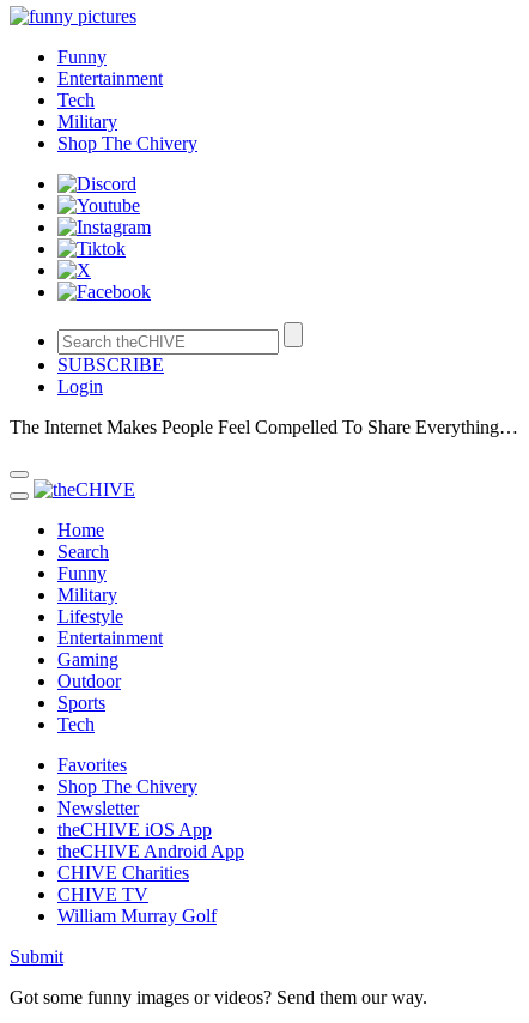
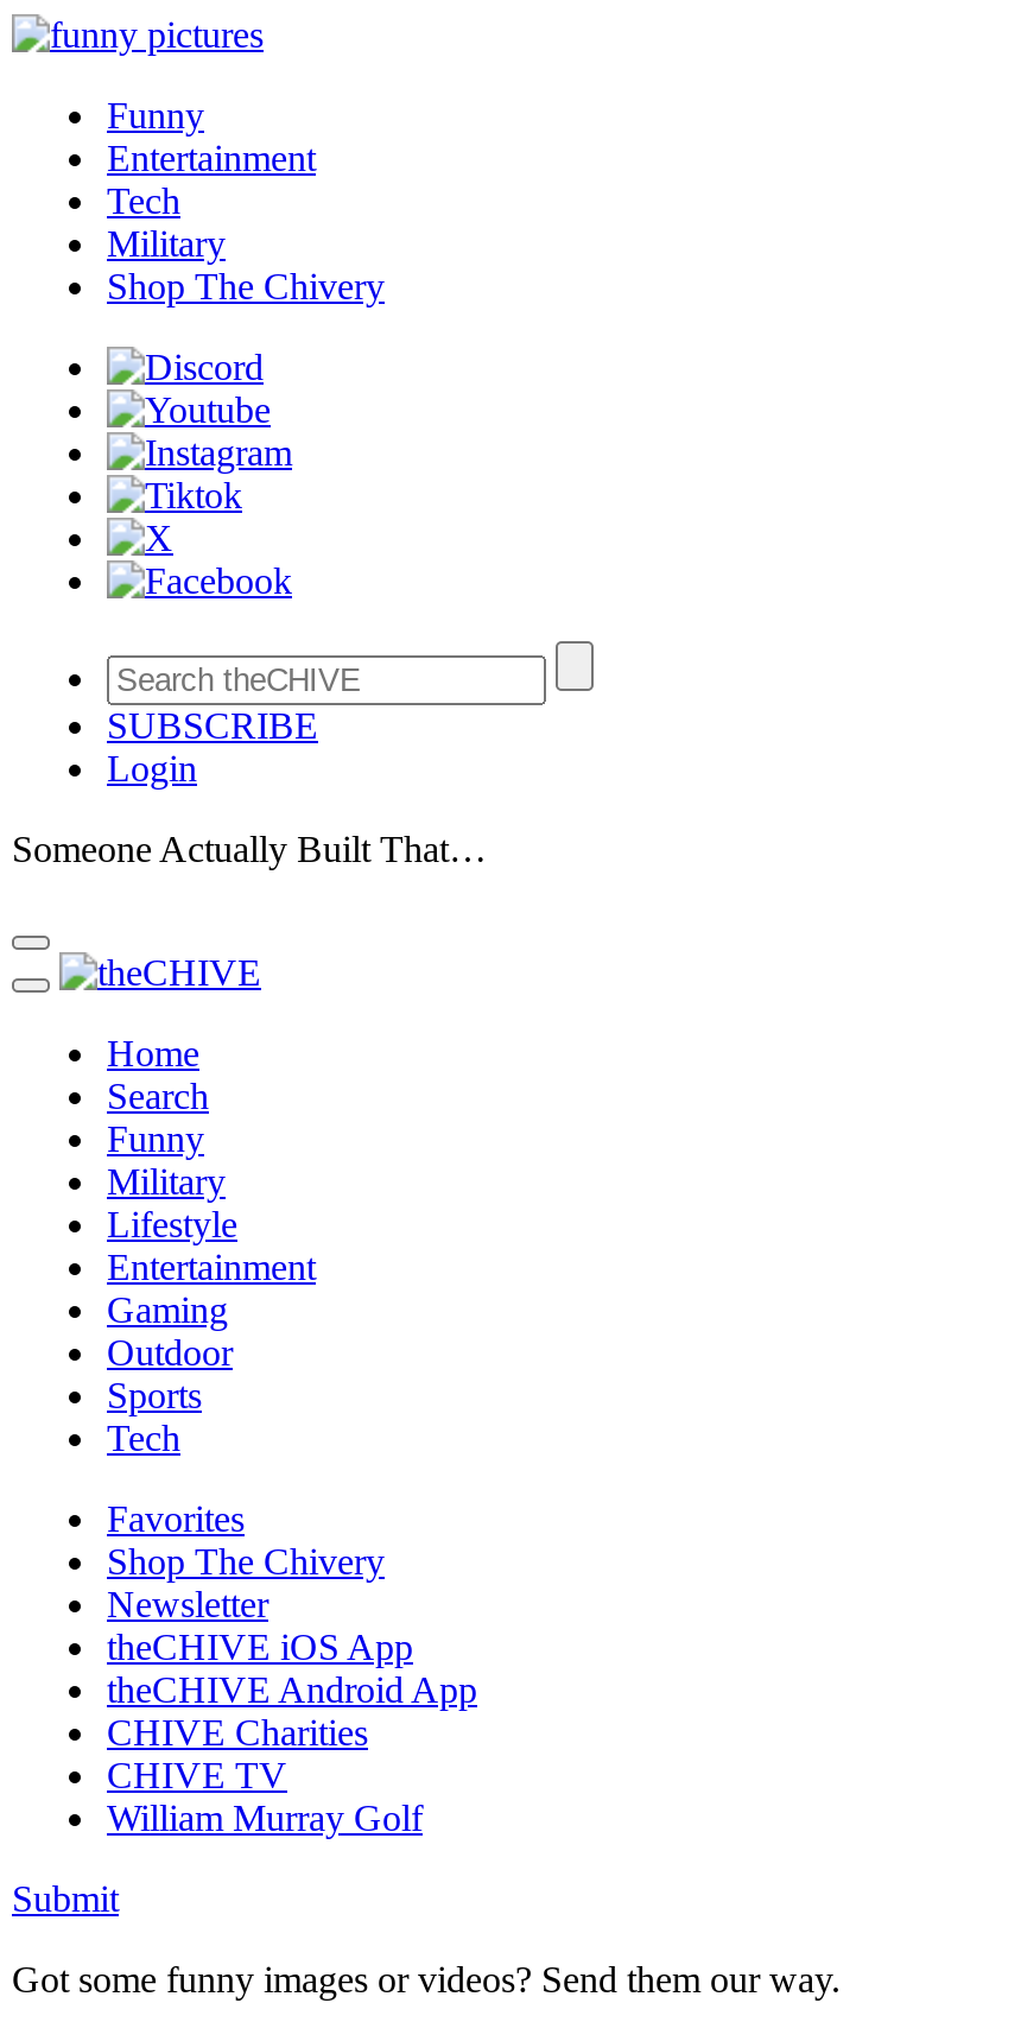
- The Internet Makes People Feel Compelled To Share Everything…
+ Someone Actually Built That…
